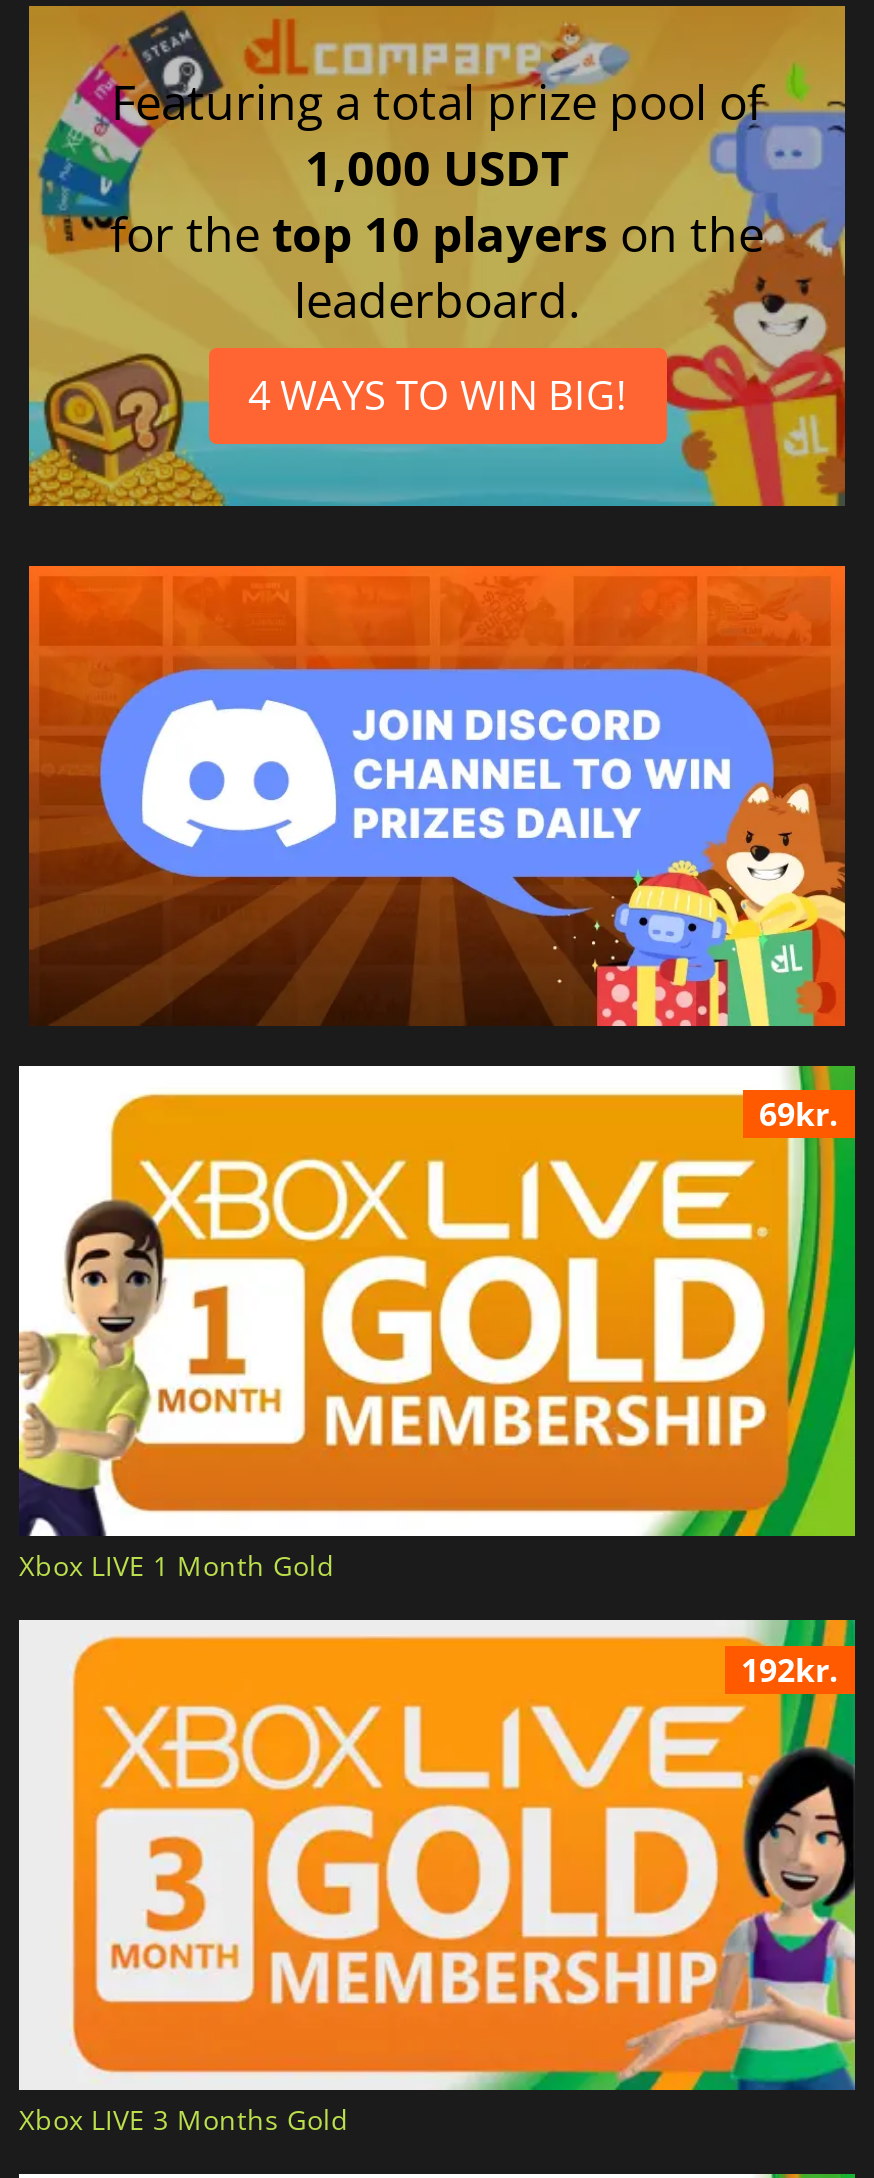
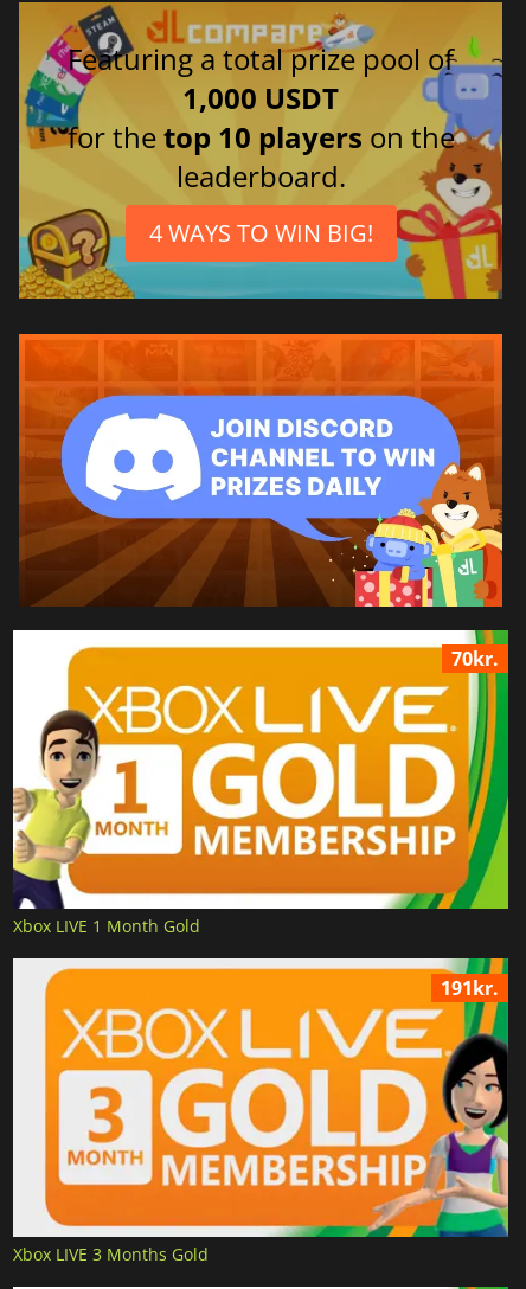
- 69kr.
+ 70kr.

- 192kr.
+ 191kr.
